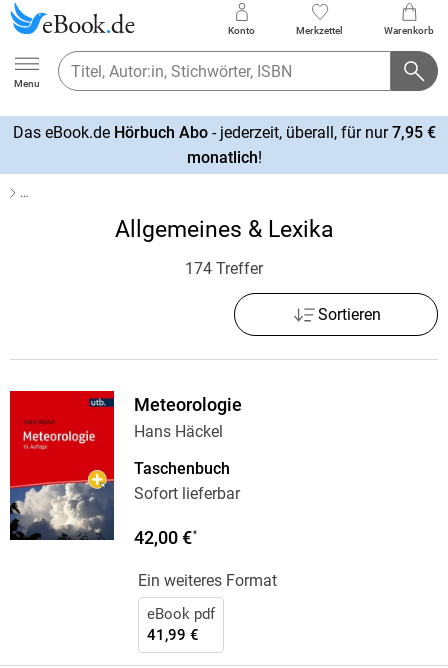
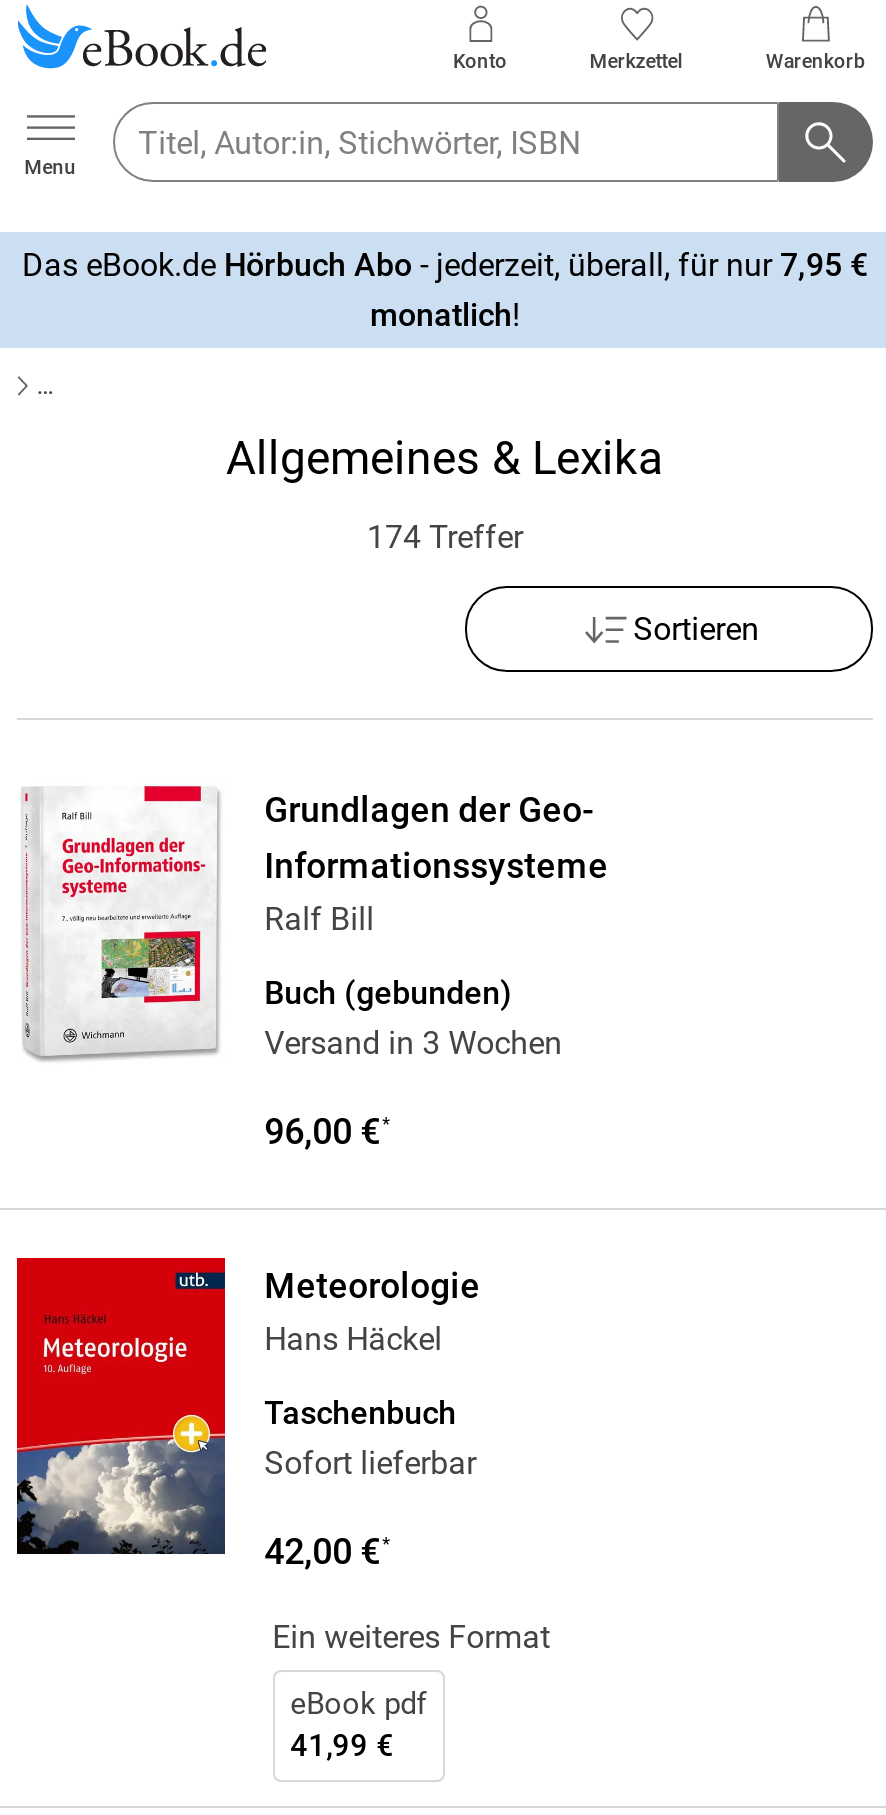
+ [image]
+ Grundlagen der Geo-
+ Informationssysteme
+ Ralf Bill
+ Buch (gebunden)
+ Versand in 3 Wochen
+ 96,00 €*
